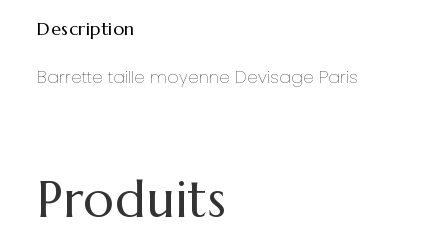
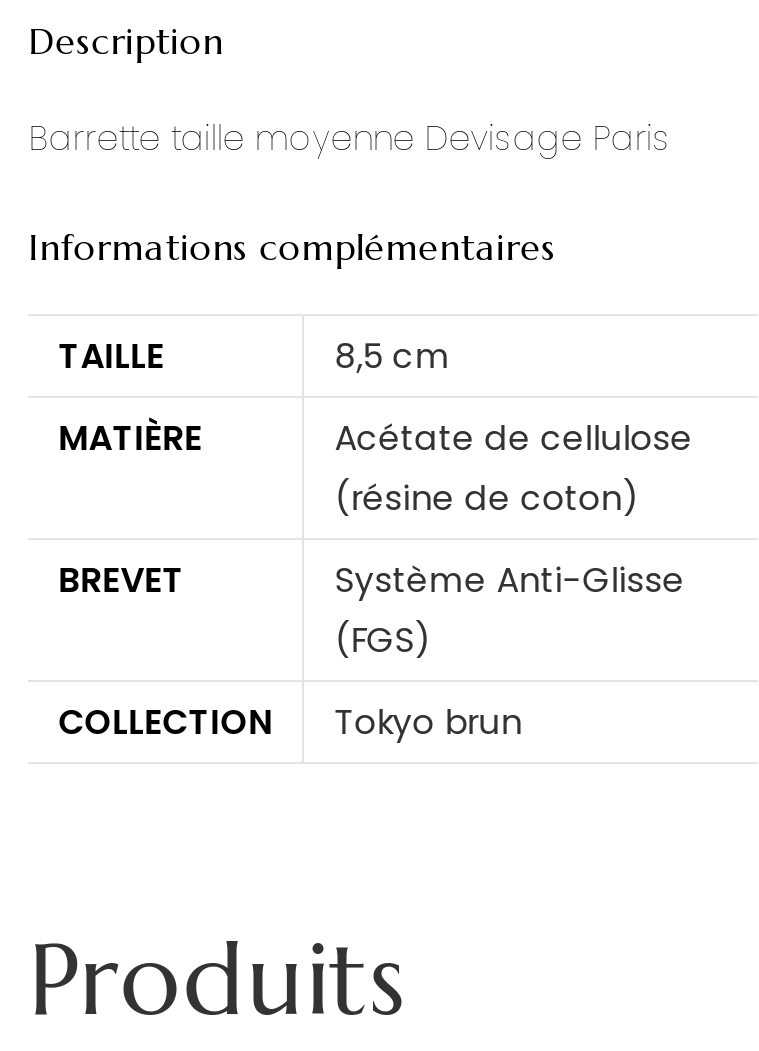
+ Informations complémentaires
+ TAILLE
+ 8,5 cm
+ MATIÈRE
+ Acétate de cellulose
+ (résine de coton)
+ BREVET
+ Système Anti-Glisse
+ (FGS)
+ COLLECTION
+ Tokyo brun
